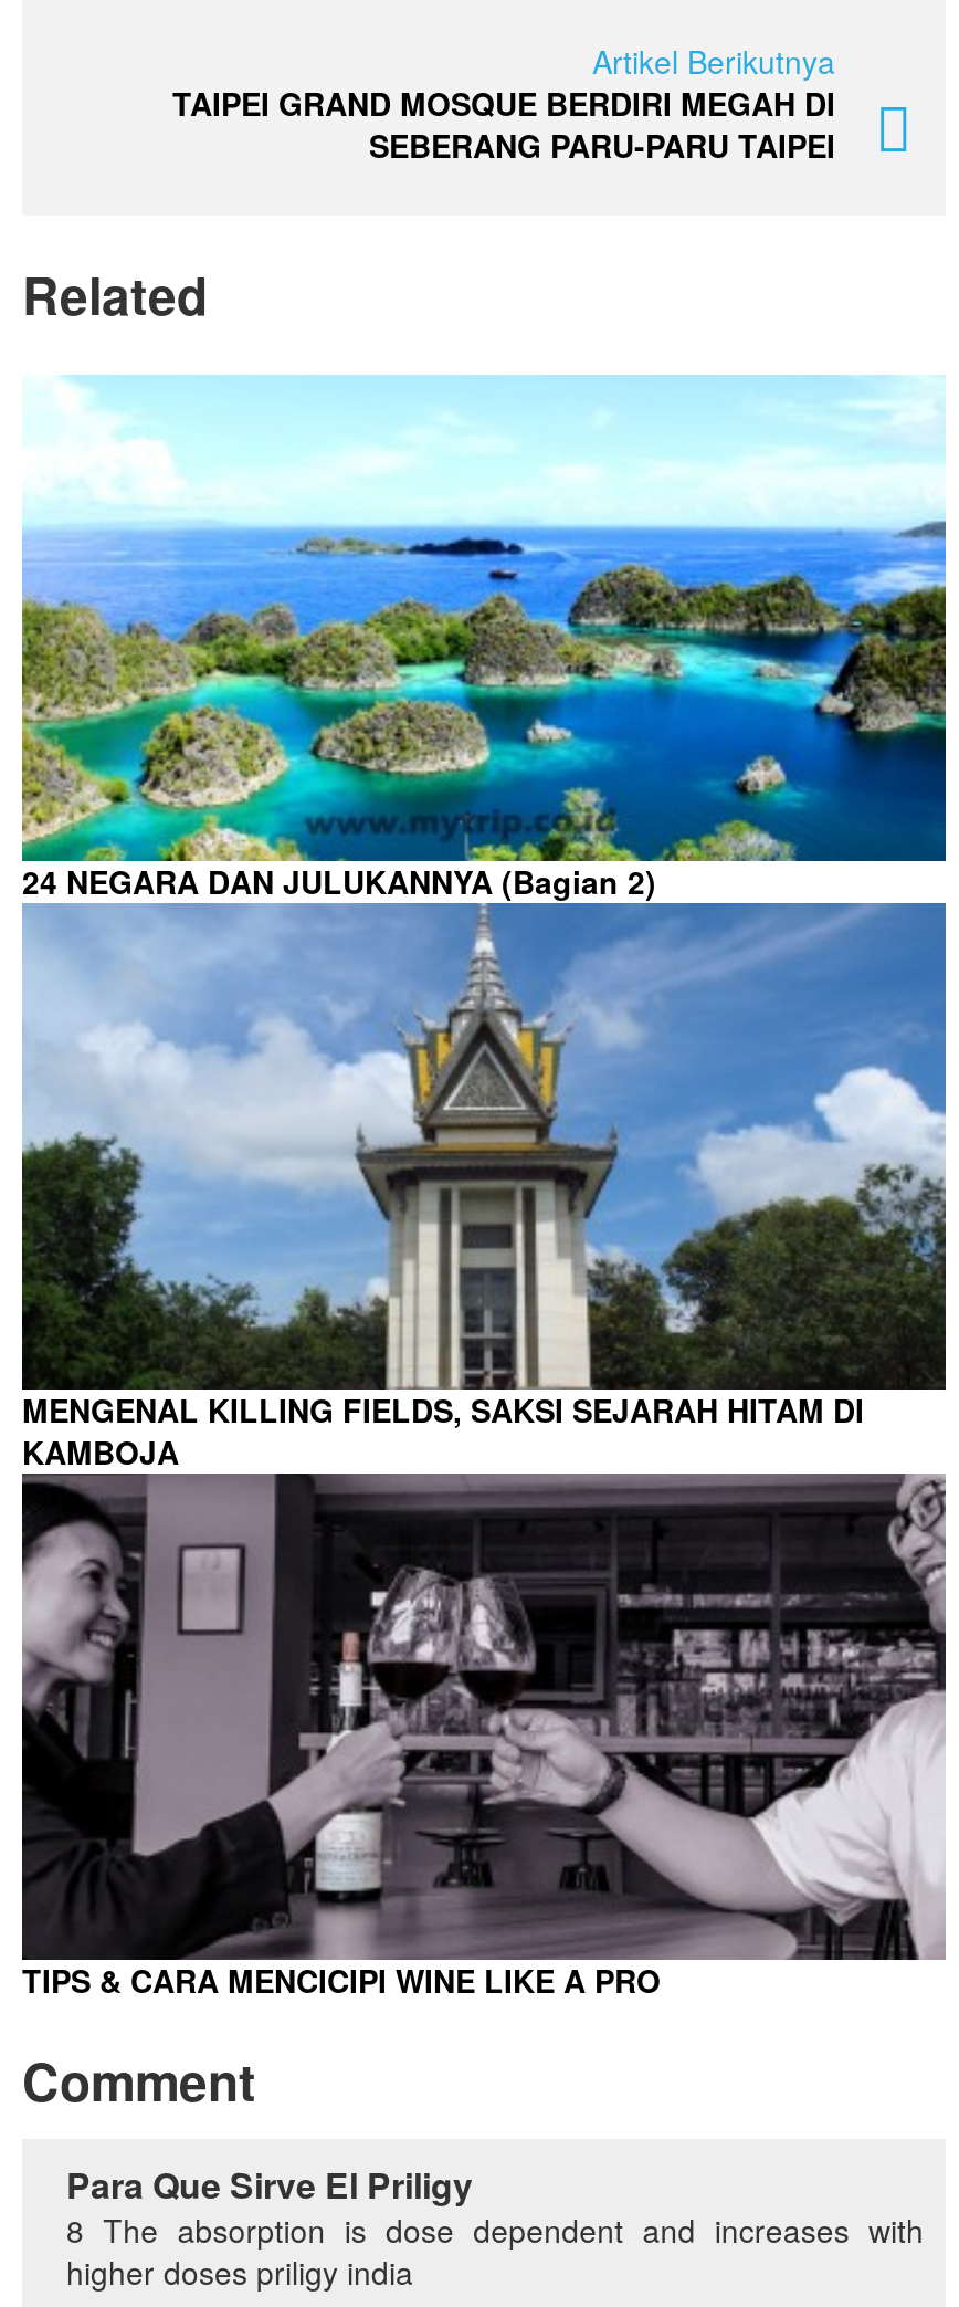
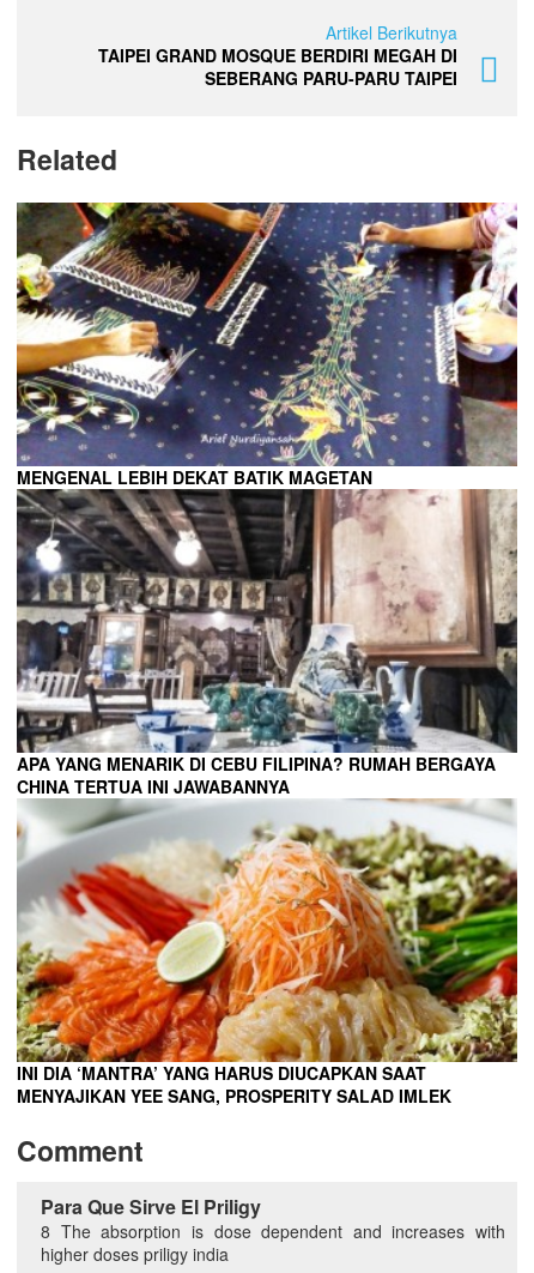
- [image]
- 24 NEGARA DAN JULUKANNYA (Bagian 2)
+ [image]
+ MENGENAL LEBIH DEKAT BATIK MAGETAN

- [image]
- MENGENAL KILLING FIELDS, SAKSI SEJARAH HITAM DI
- KAMBOJA
+ [image]
+ APA YANG MENARIK DI CEBU FILIPINA? RUMAH BERGAYA
+ CHINA TERTUA INI JAWABANNYA

- [image]
- TIPS & CARA MENCICIPI WINE LIKE A PRO
+ [image]
+ INI DIA ‘MANTRA’ YANG HARUS DIUCAPKAN SAAT
+ MENYAJIKAN YEE SANG, PROSPERITY SALAD IMLEK
